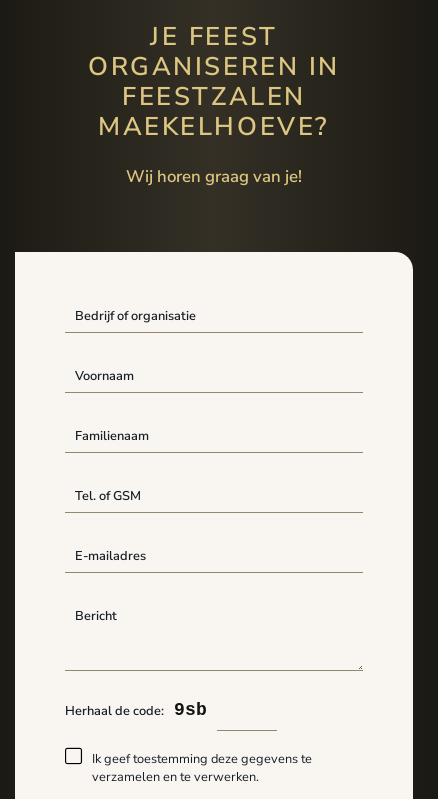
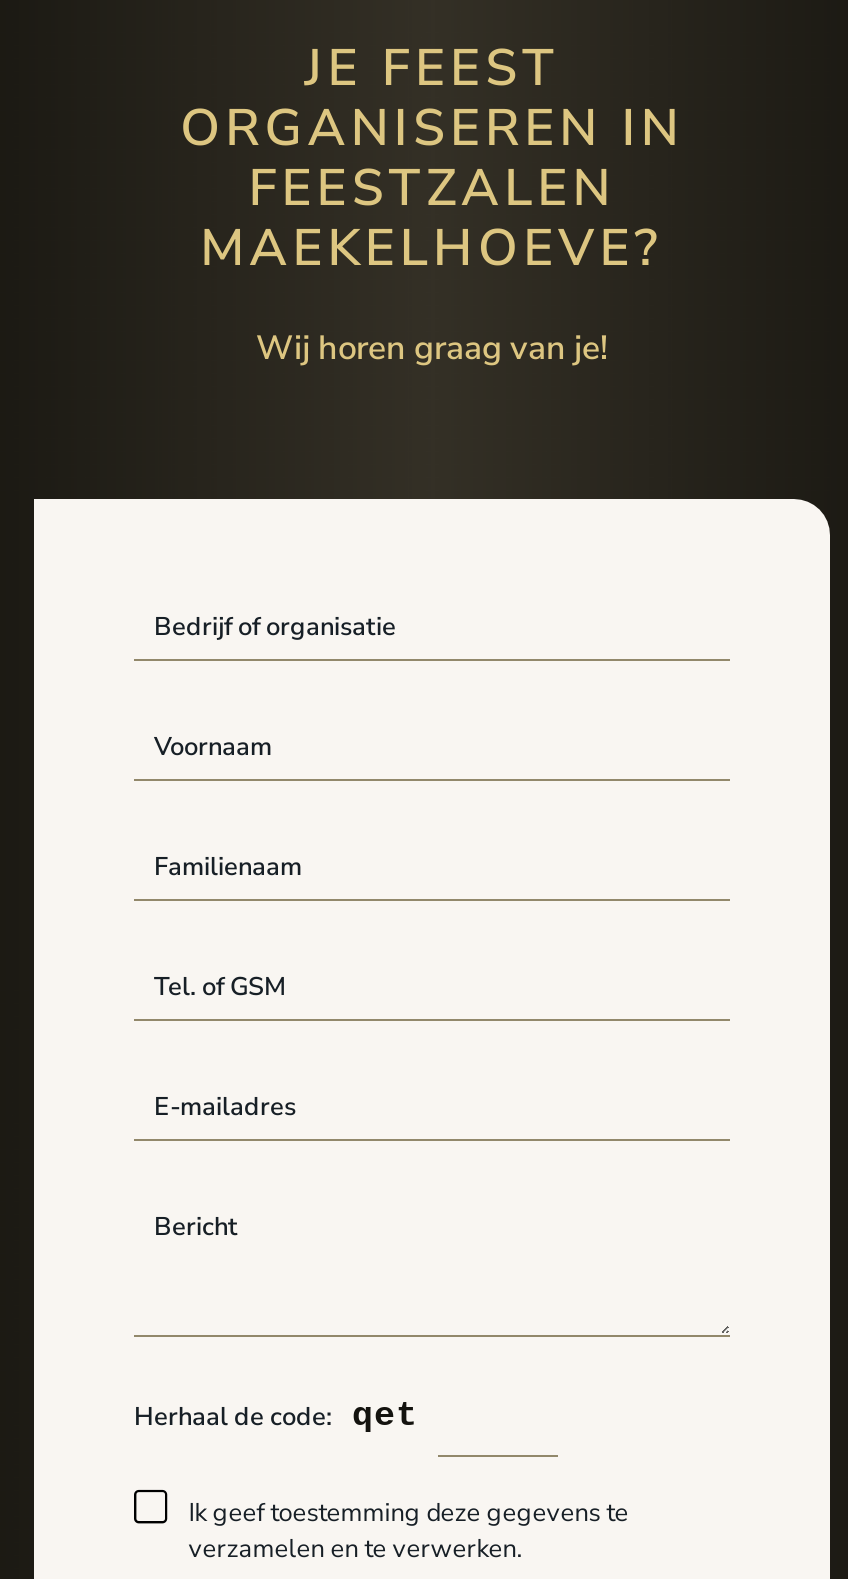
- Herhaal de code: 9sb
+ Herhaal de code: qet
